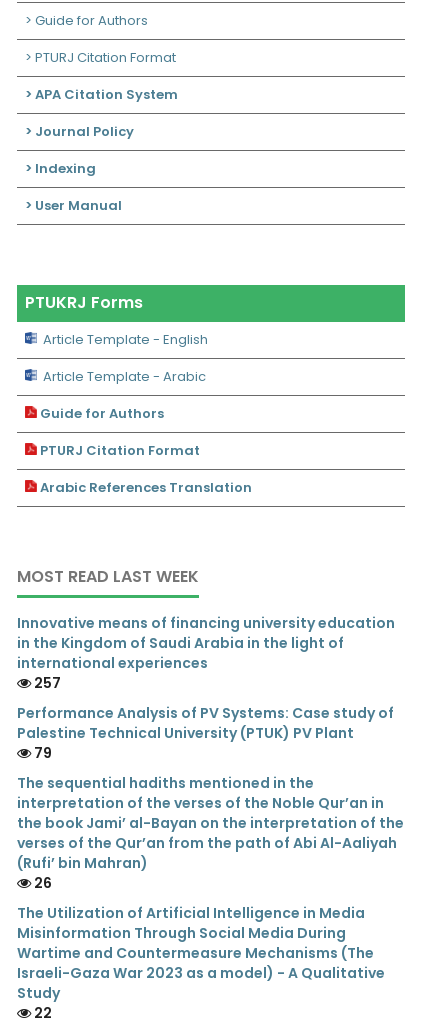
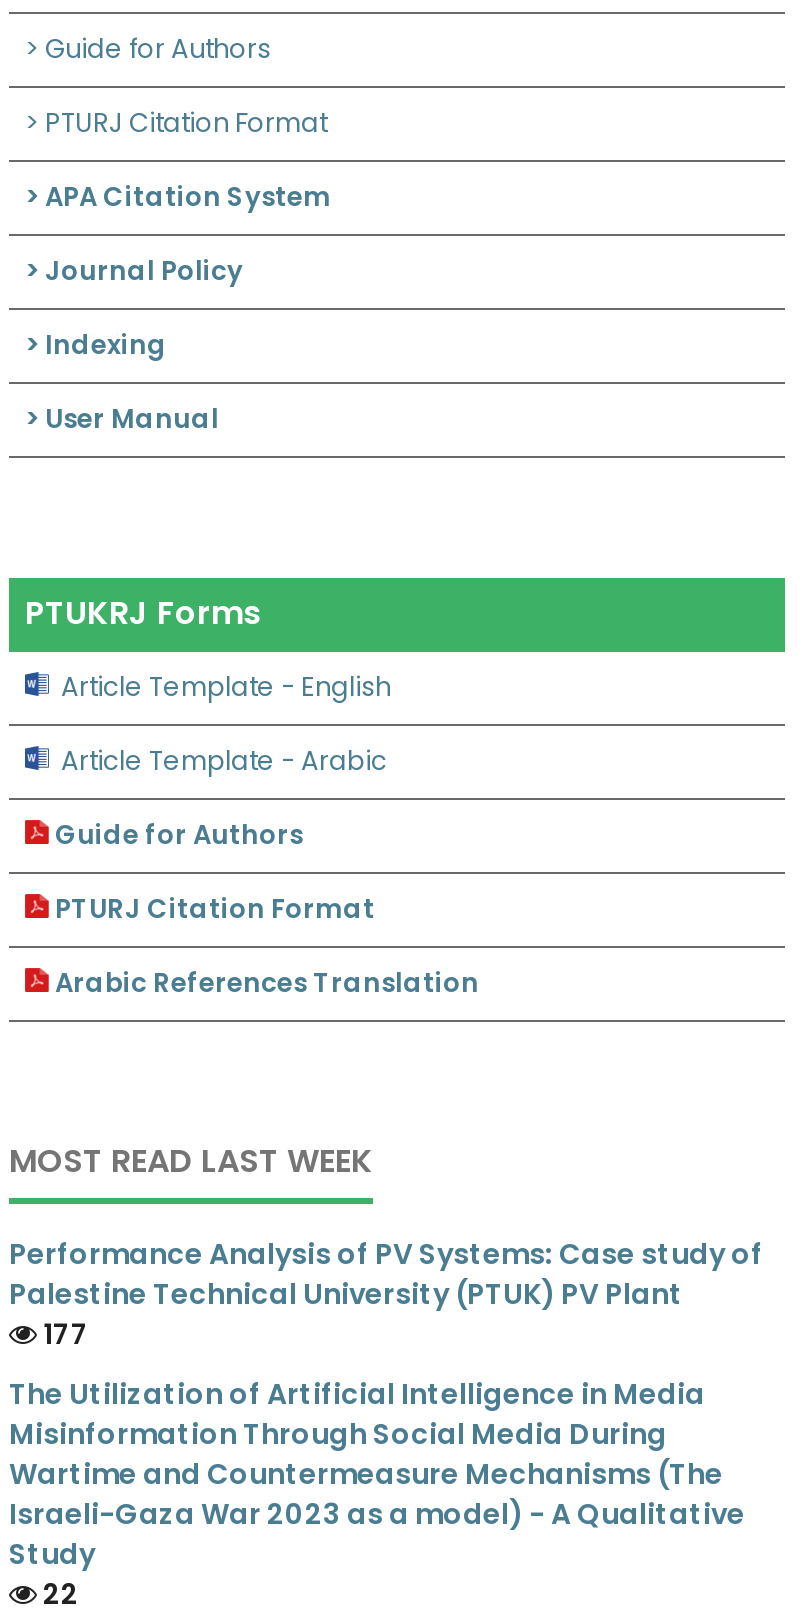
- Innovative means of financing university education
- in the Kingdom of Saudi Arabia in the light of
- international experiences
- 257

- 79
- The sequential hadiths mentioned in the
- interpretation of the verses of the Noble Qur’an in
- the book Jami’ al-Bayan on the interpretation of the
- verses of the Qur’an from the path of Abi Al-Aaliyah
- (Rufi’ bin Mahran)
- 26
+ 177
